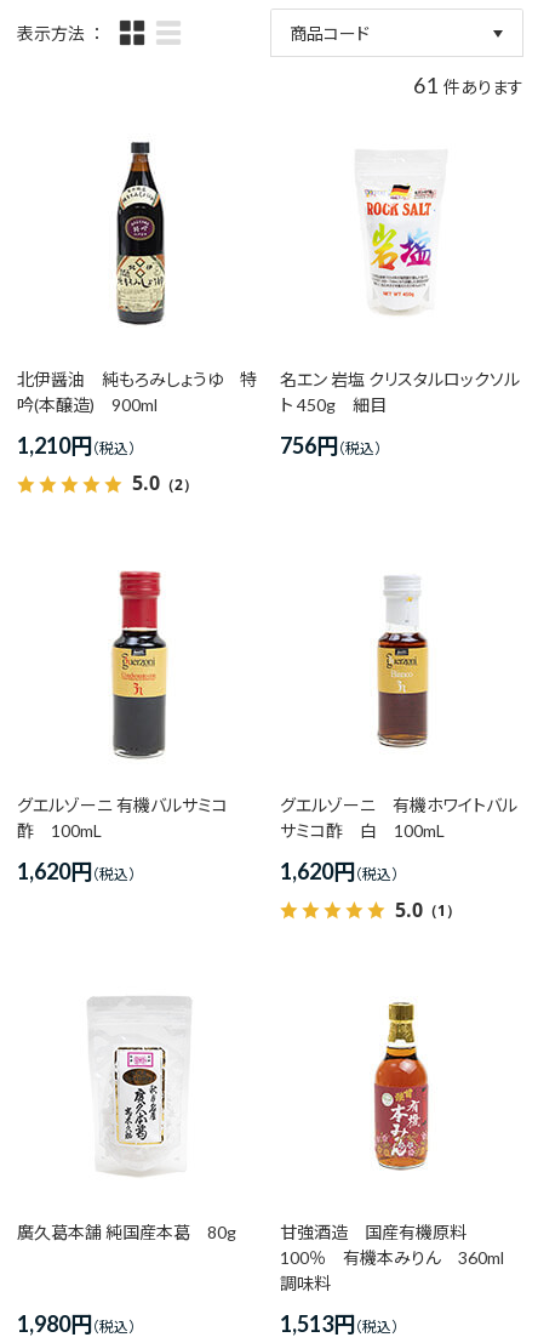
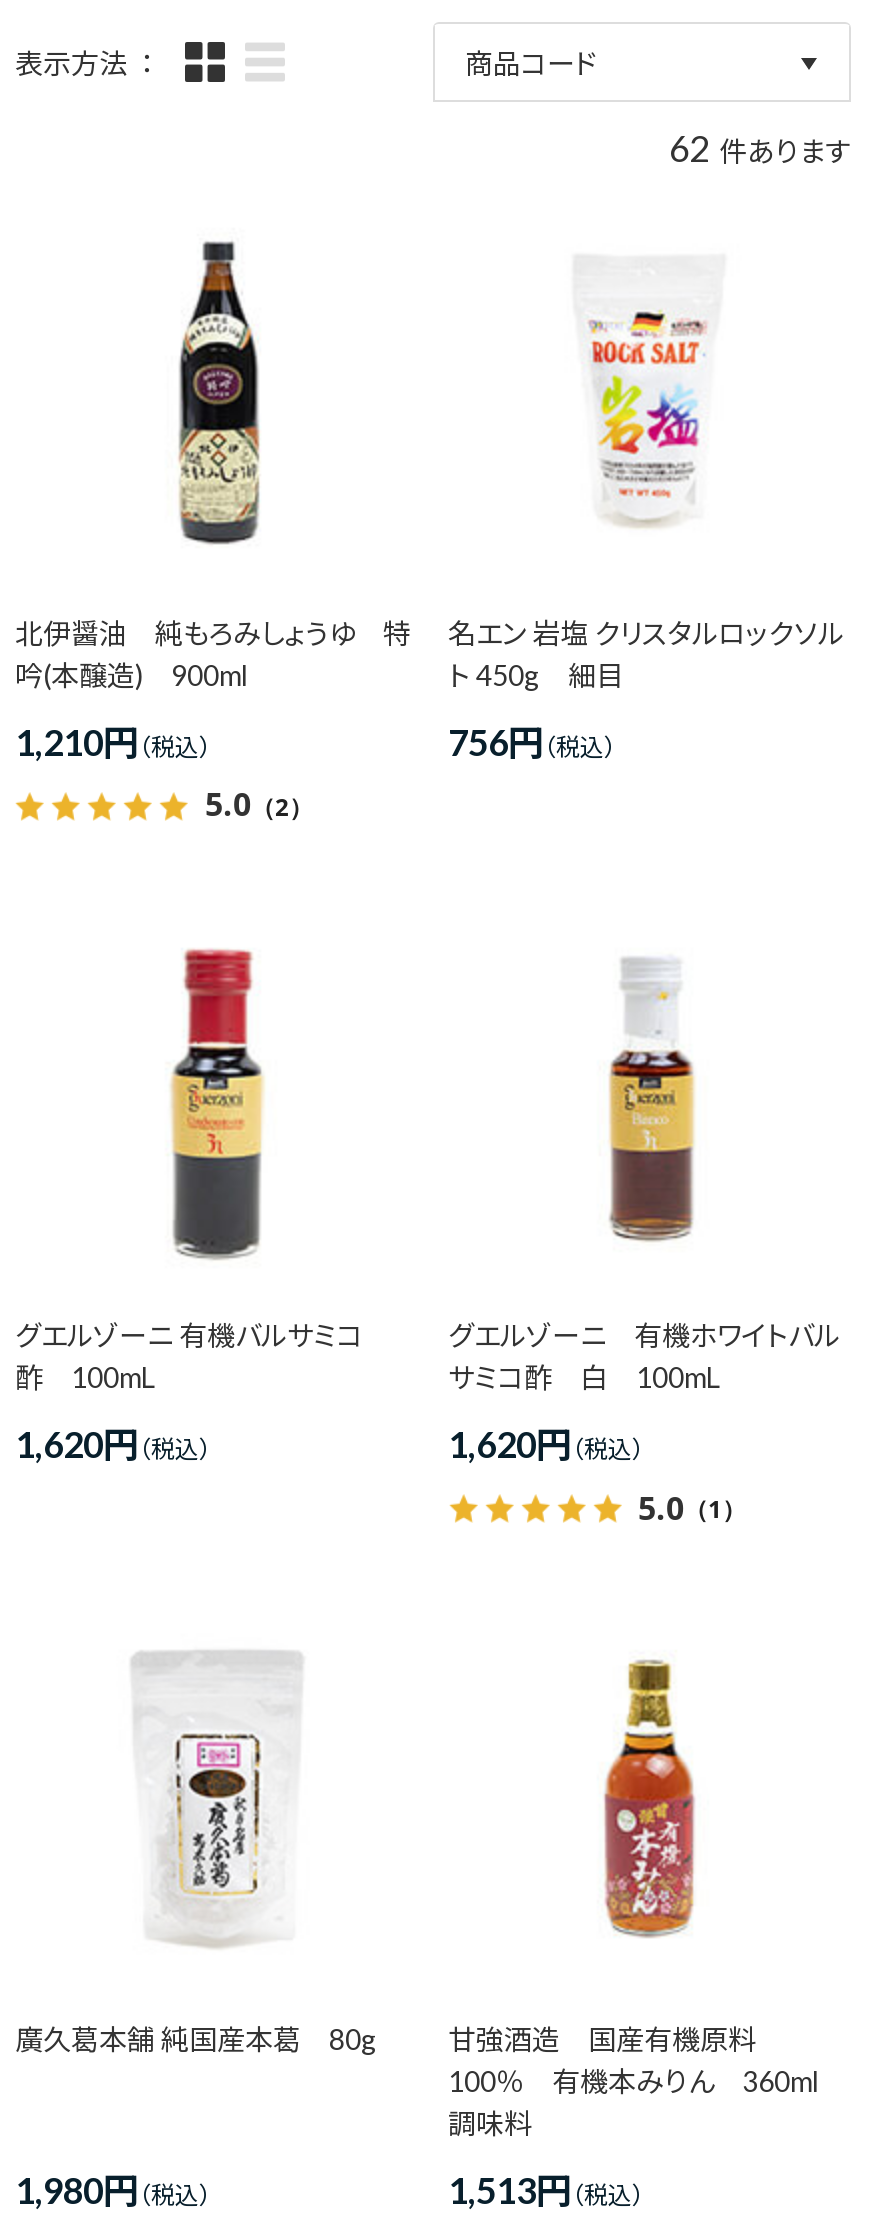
- 61 件あります
+ 62 件あります
